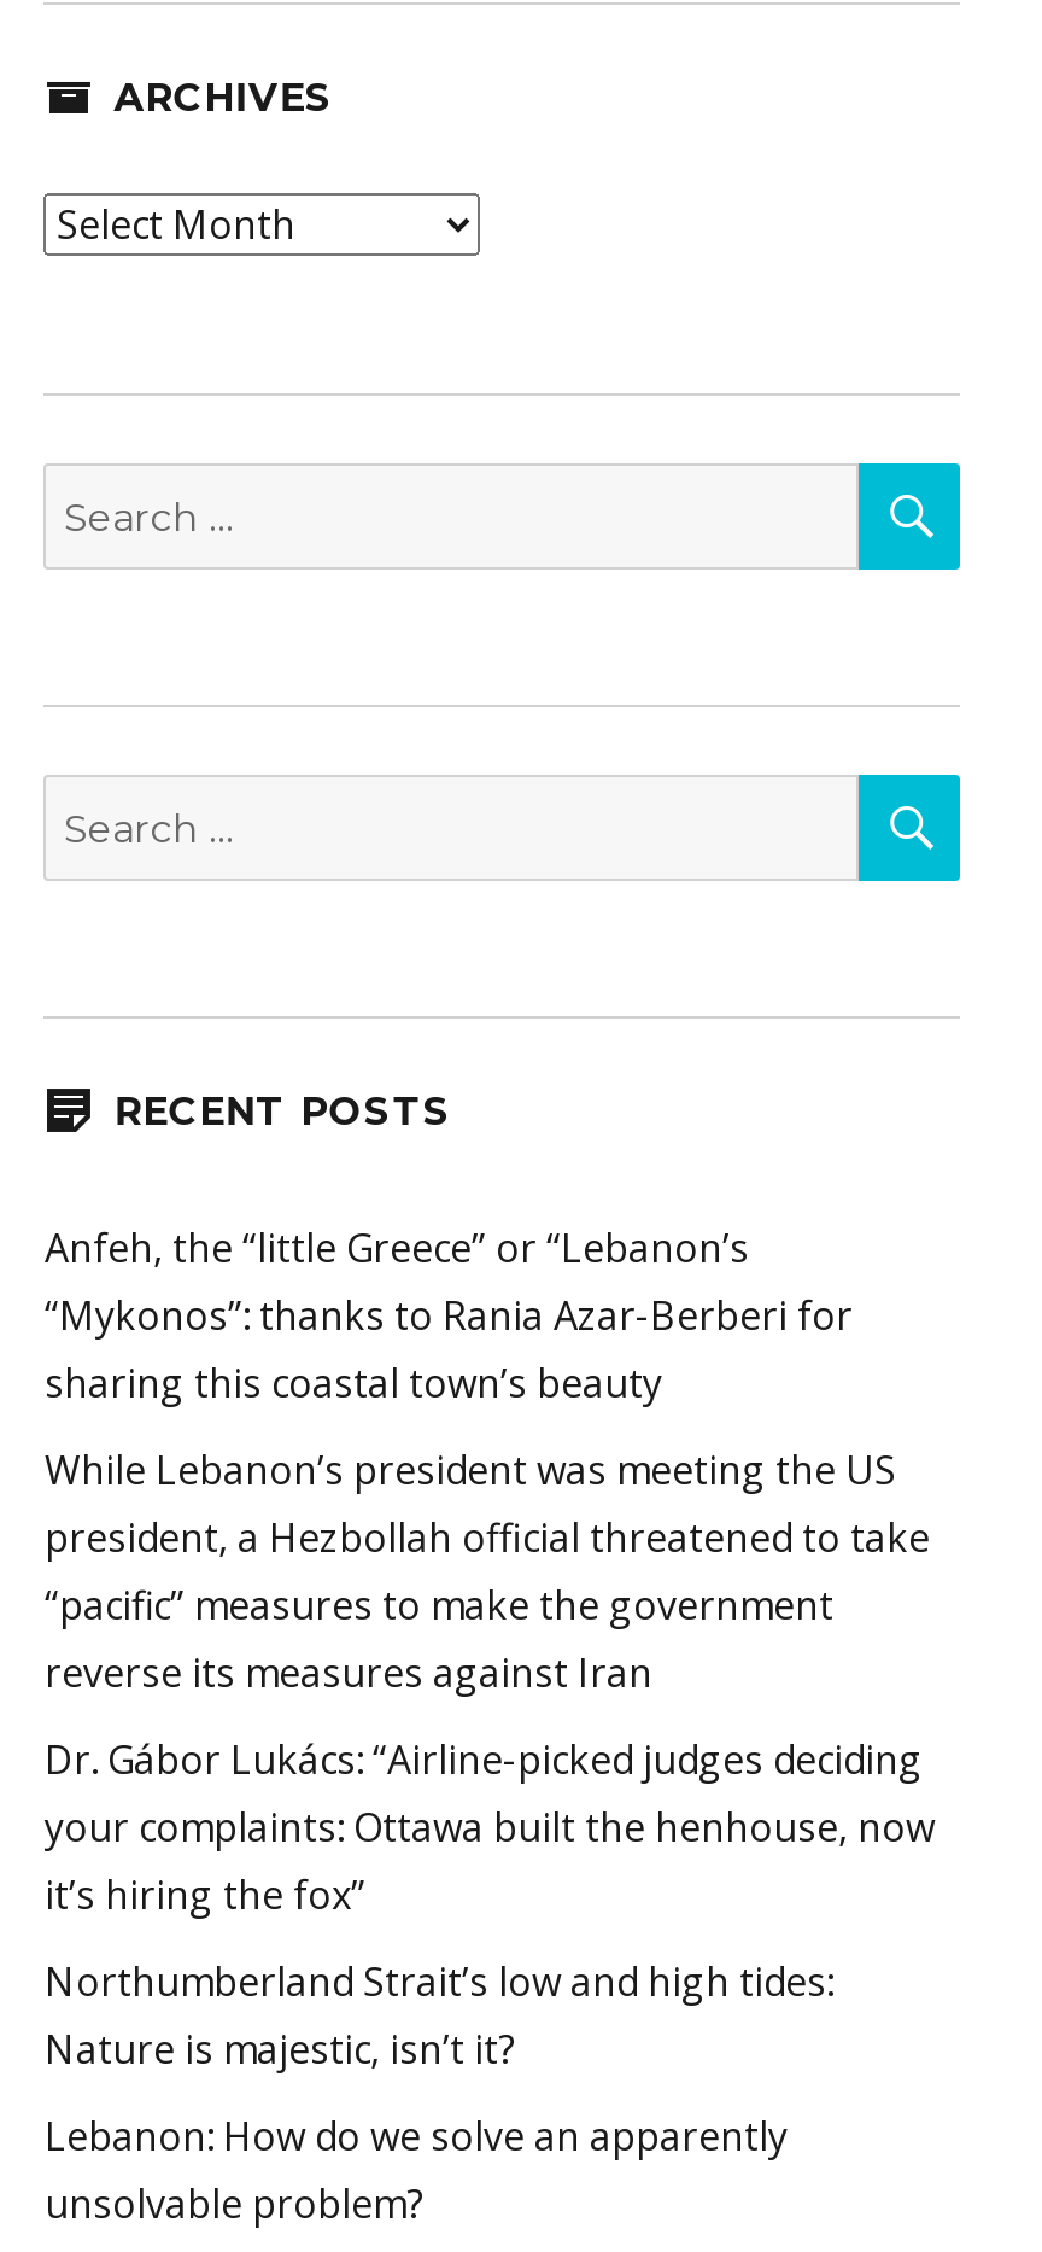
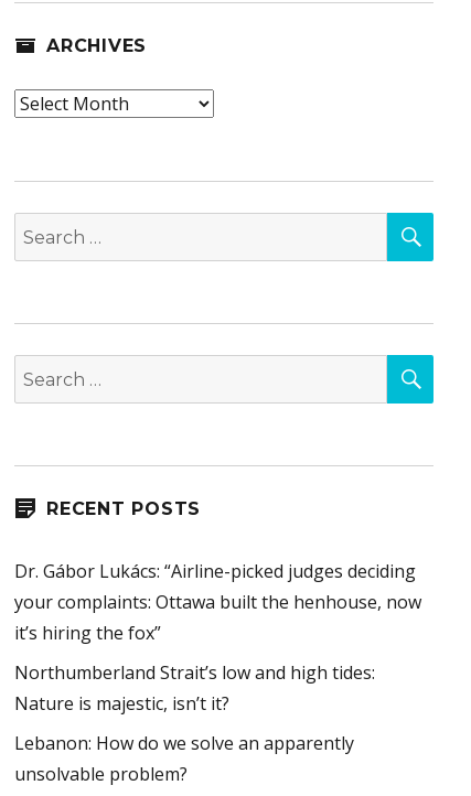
- Anfeh, the “little Greece” or “Lebanon’s
- “Mykonos”: thanks to Rania Azar-Berberi for
- sharing this coastal town’s beauty
- While Lebanon’s president was meeting the US
- president, a Hezbollah official threatened to take
- “pacific” measures to make the government
- reverse its measures against Iran
